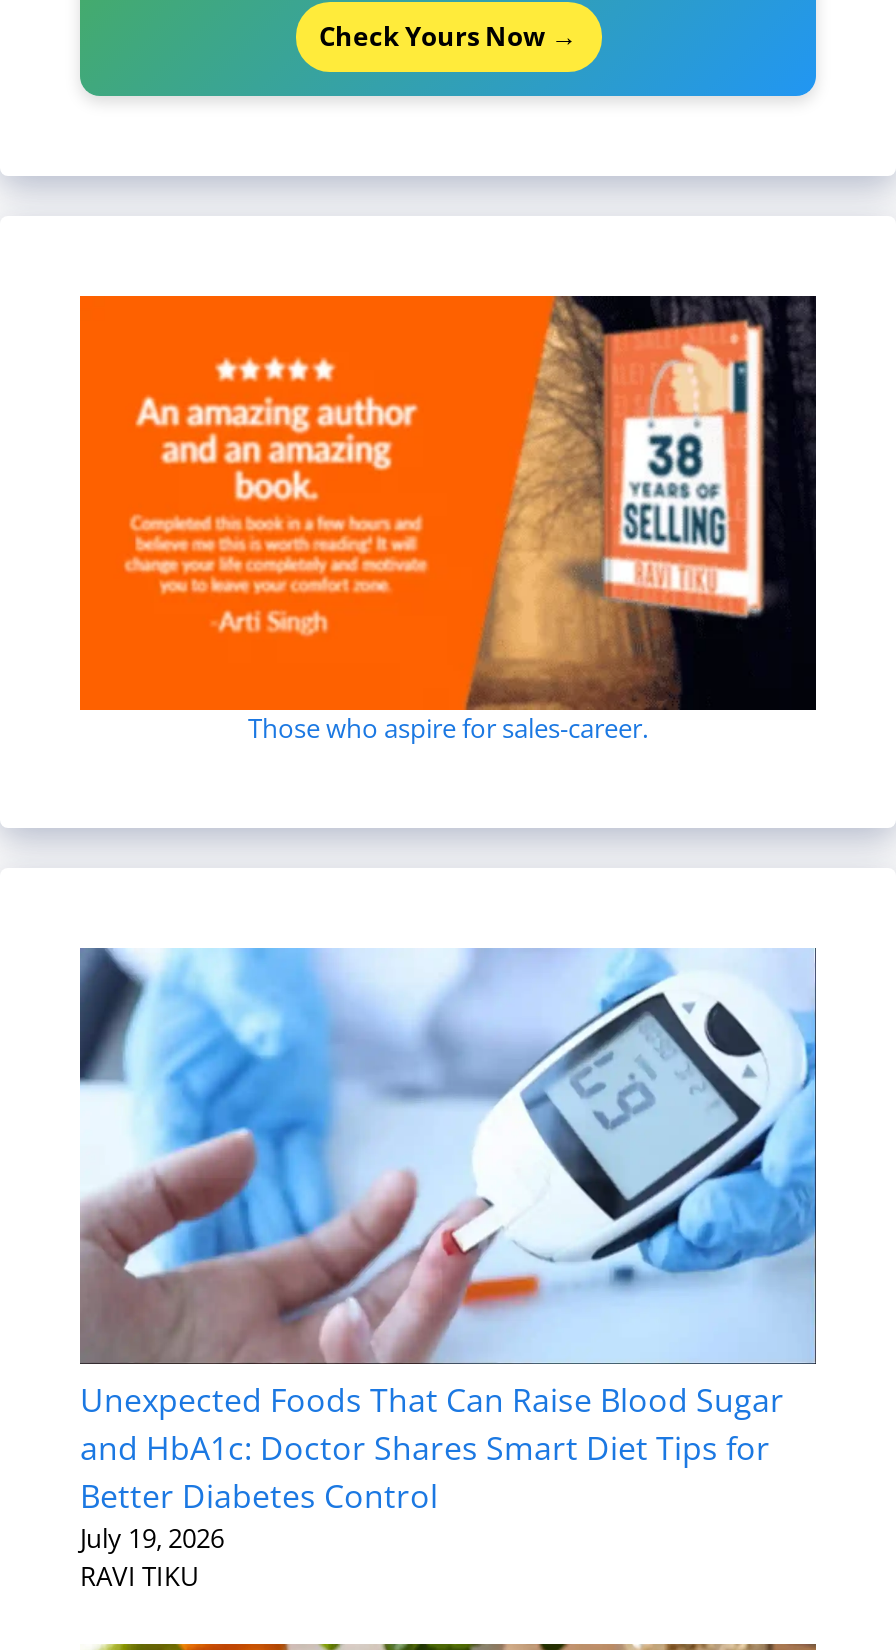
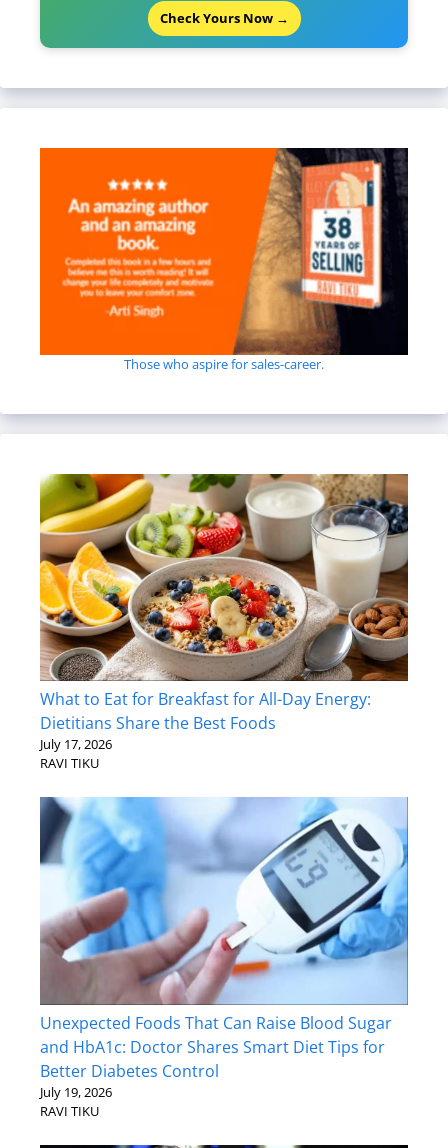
+ [image]
+ What to Eat for Breakfast for All-Day Energy:
+ Dietitians Share the Best Foods
+ July 17, 2026
+ RAVI TIKU
